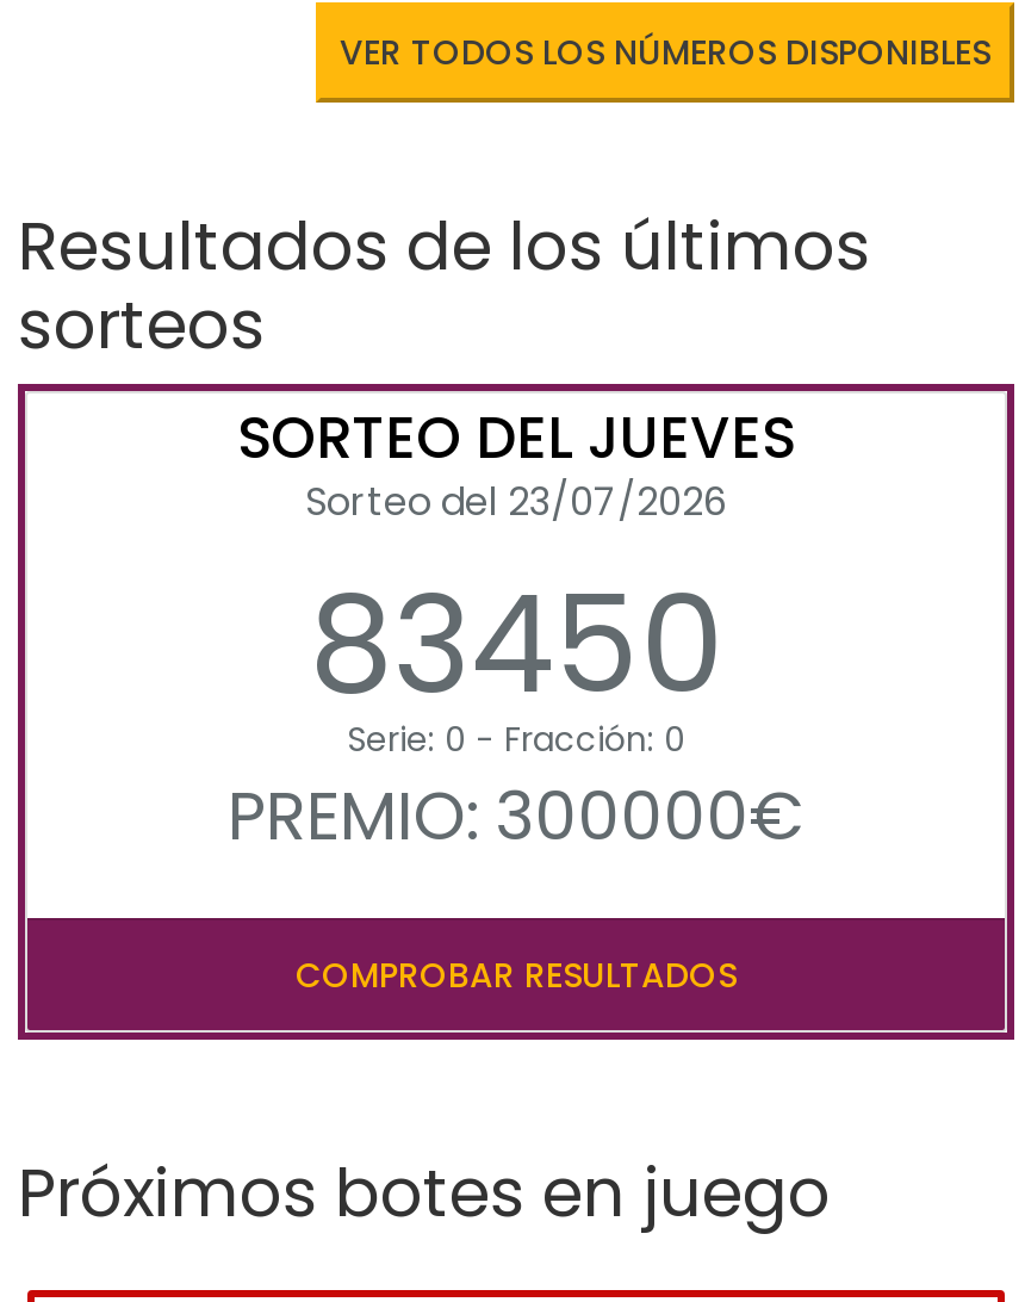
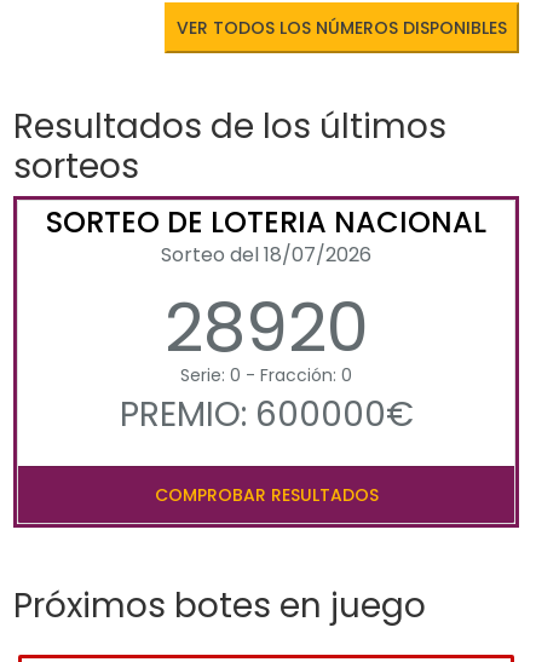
- SORTEO DEL JUEVES
- Sorteo del 23/07/2026
- 83450
+ SORTEO DE LOTERIA NACIONAL
+ Sorteo del 18/07/2026
+ 28920

- PREMIO: 300000€
+ PREMIO: 600000€
